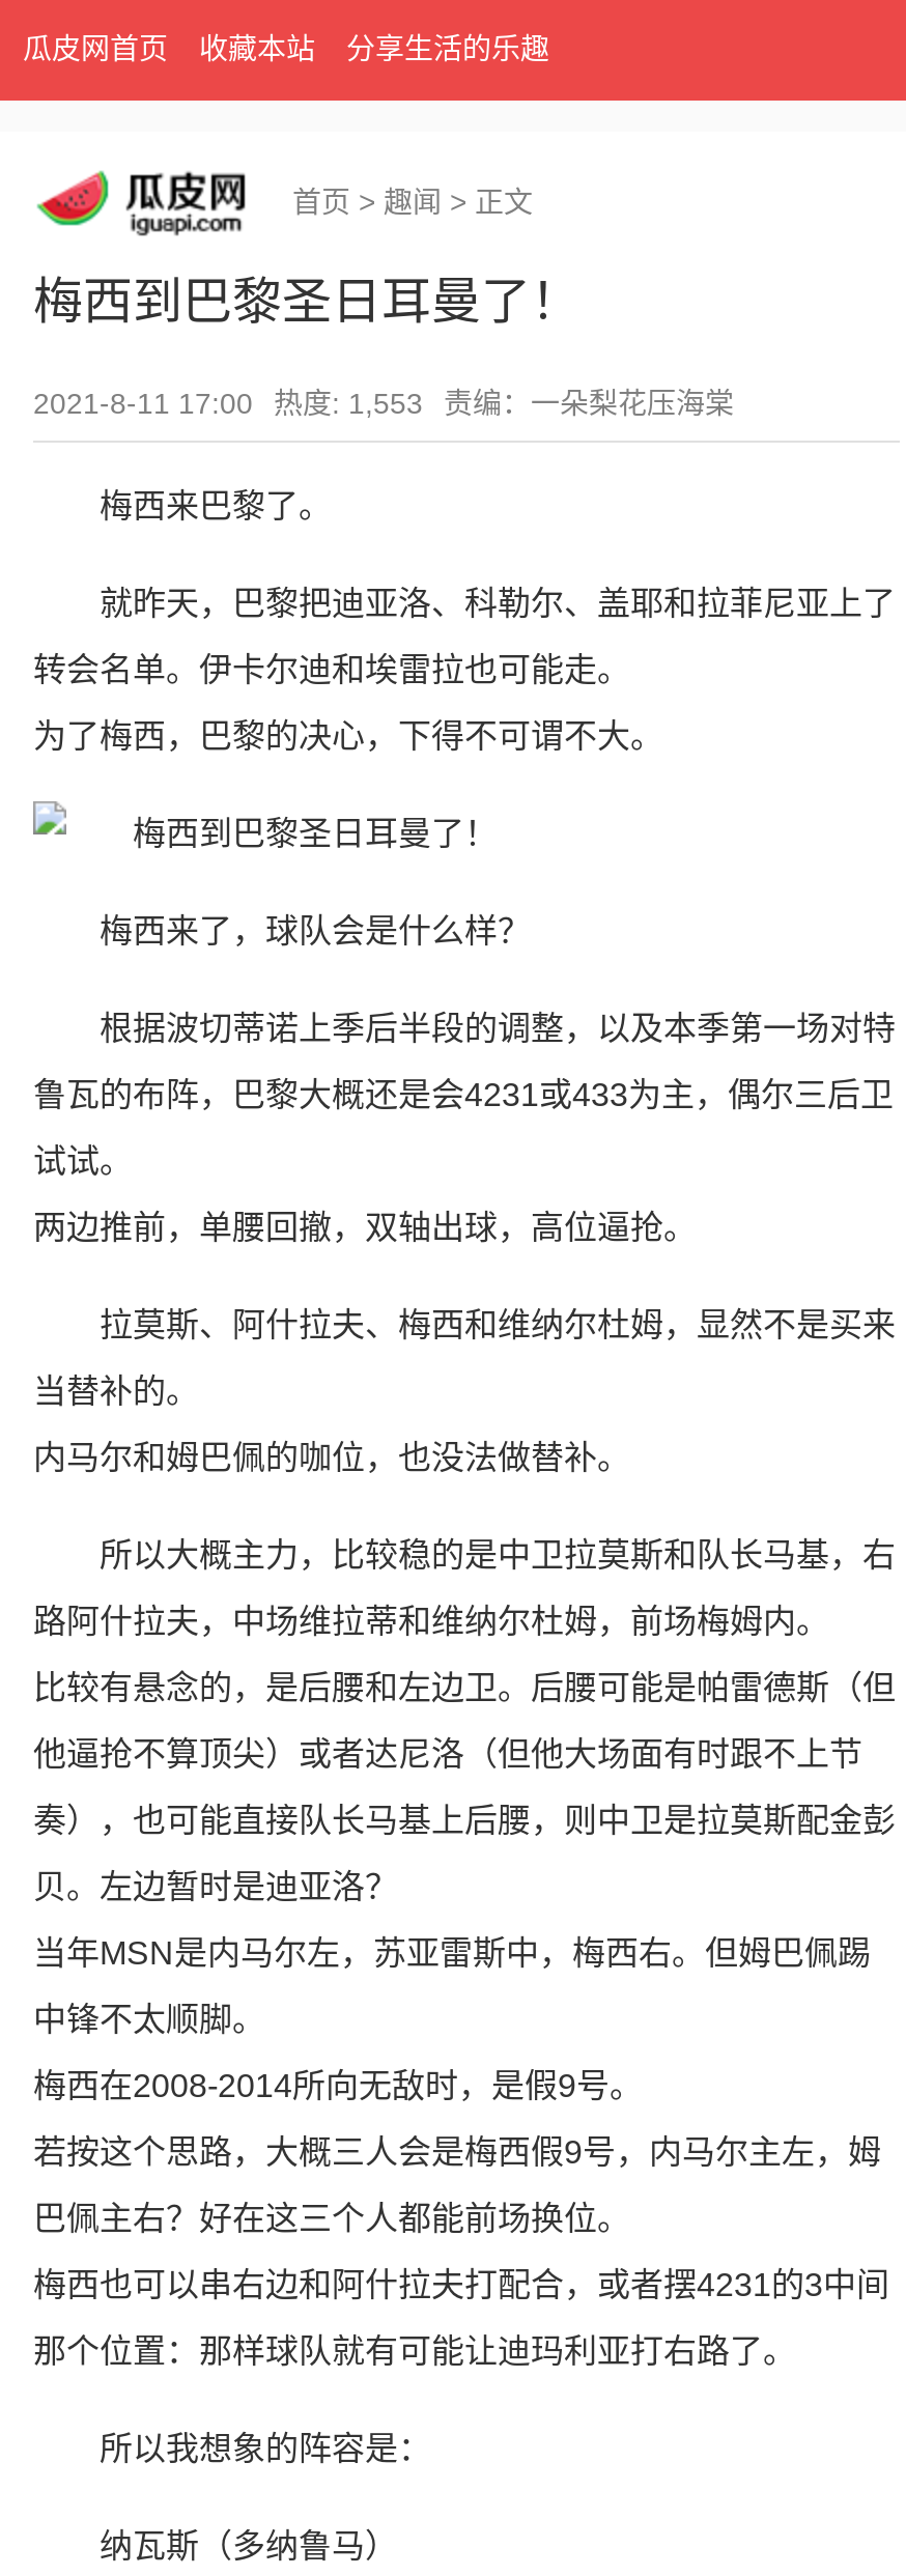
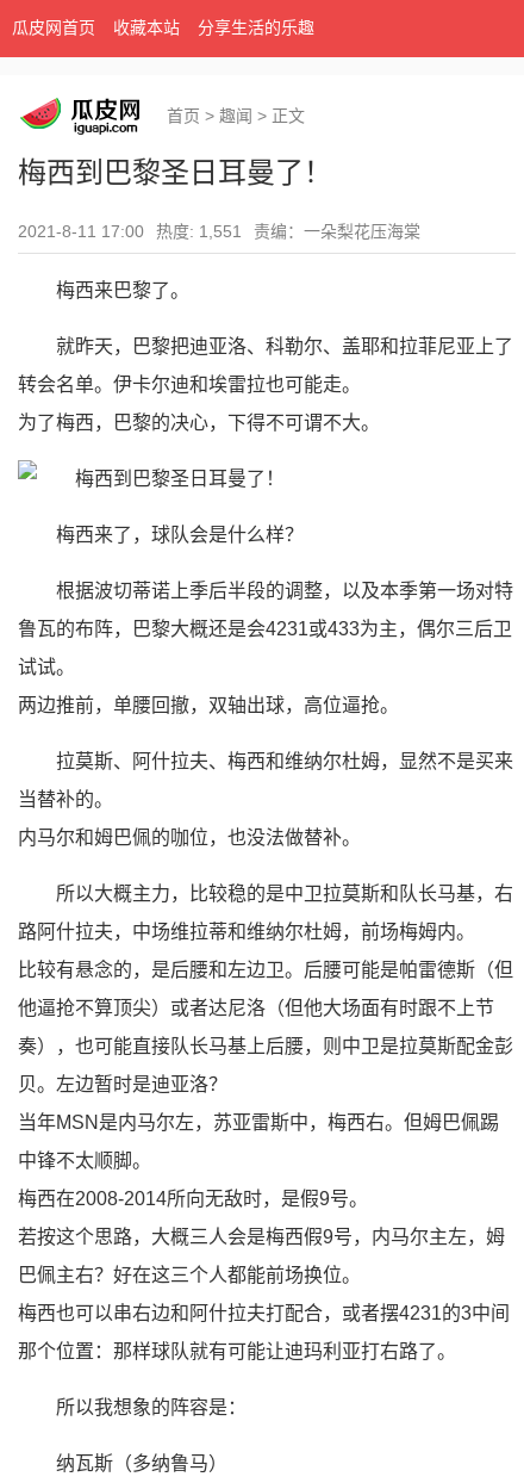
- 2021-8-11 17:00 热度: 1,553 责编：一朵梨花压海棠
+ 2021-8-11 17:00 热度: 1,551 责编：一朵梨花压海棠
